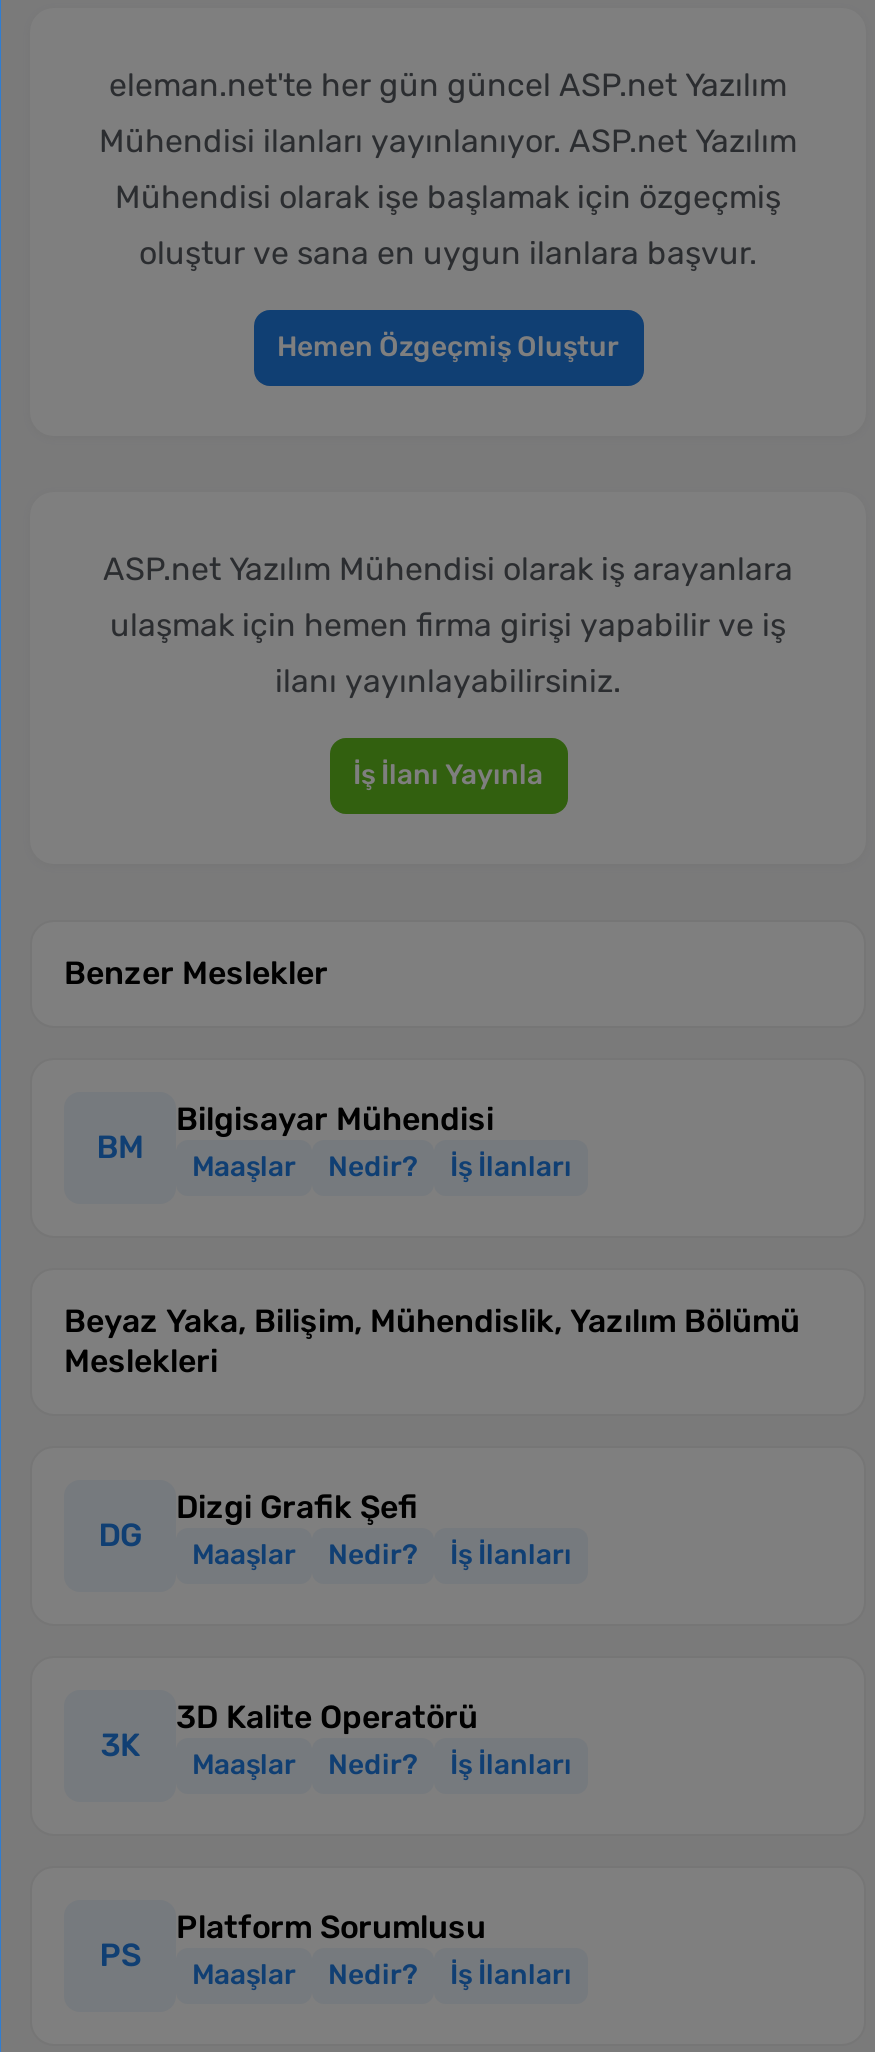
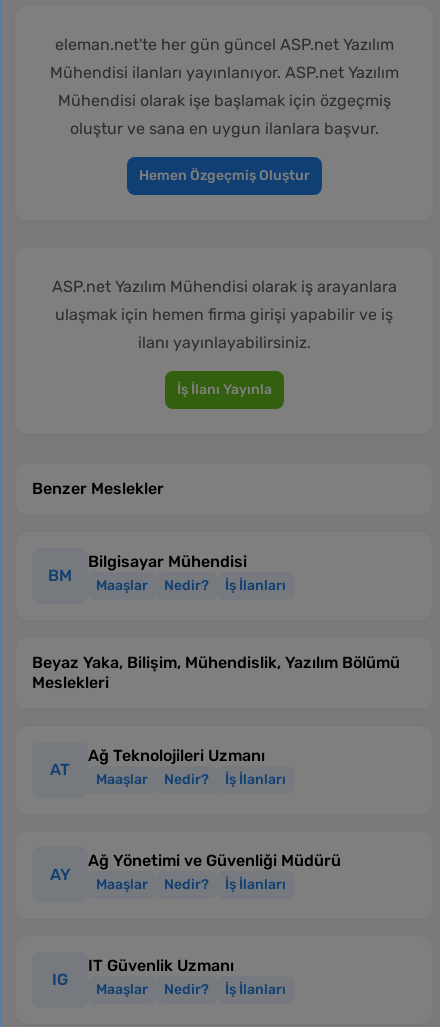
- Dizgi Grafik Şefi
+ Ağ Teknolojileri Uzmanı

- DG
+ AT

- 3D Kalite Operatörü
+ Ağ Yönetimi ve Güvenliği Müdürü

- 3K
+ AY

- Platform Sorumlusu
+ IT Güvenlik Uzmanı

- PS
+ IG
